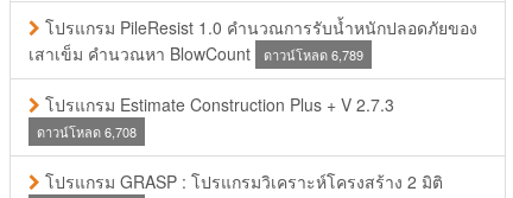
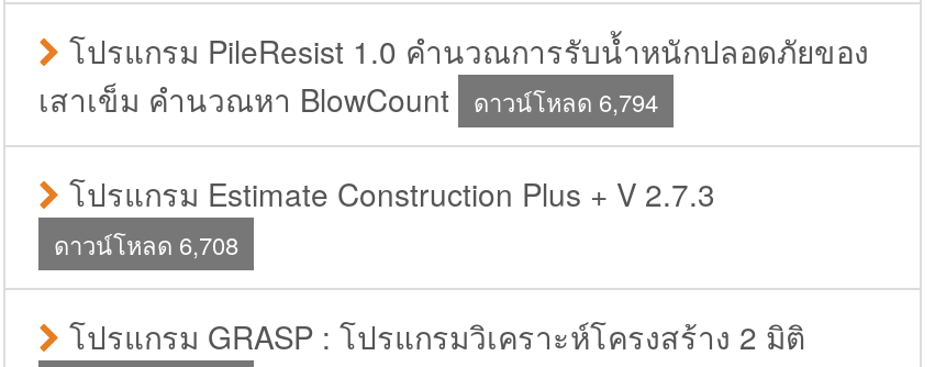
- ดาวน์โหลด 6,789
+ ดาวน์โหลด 6,794
